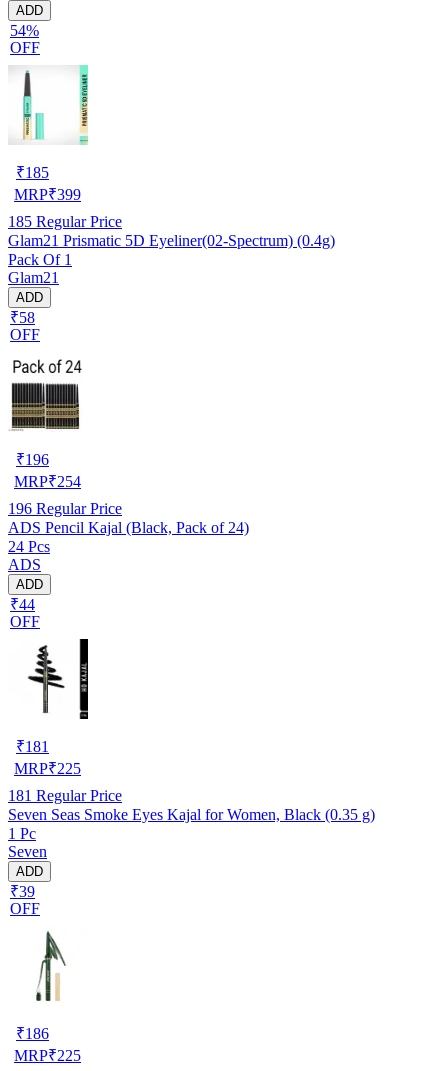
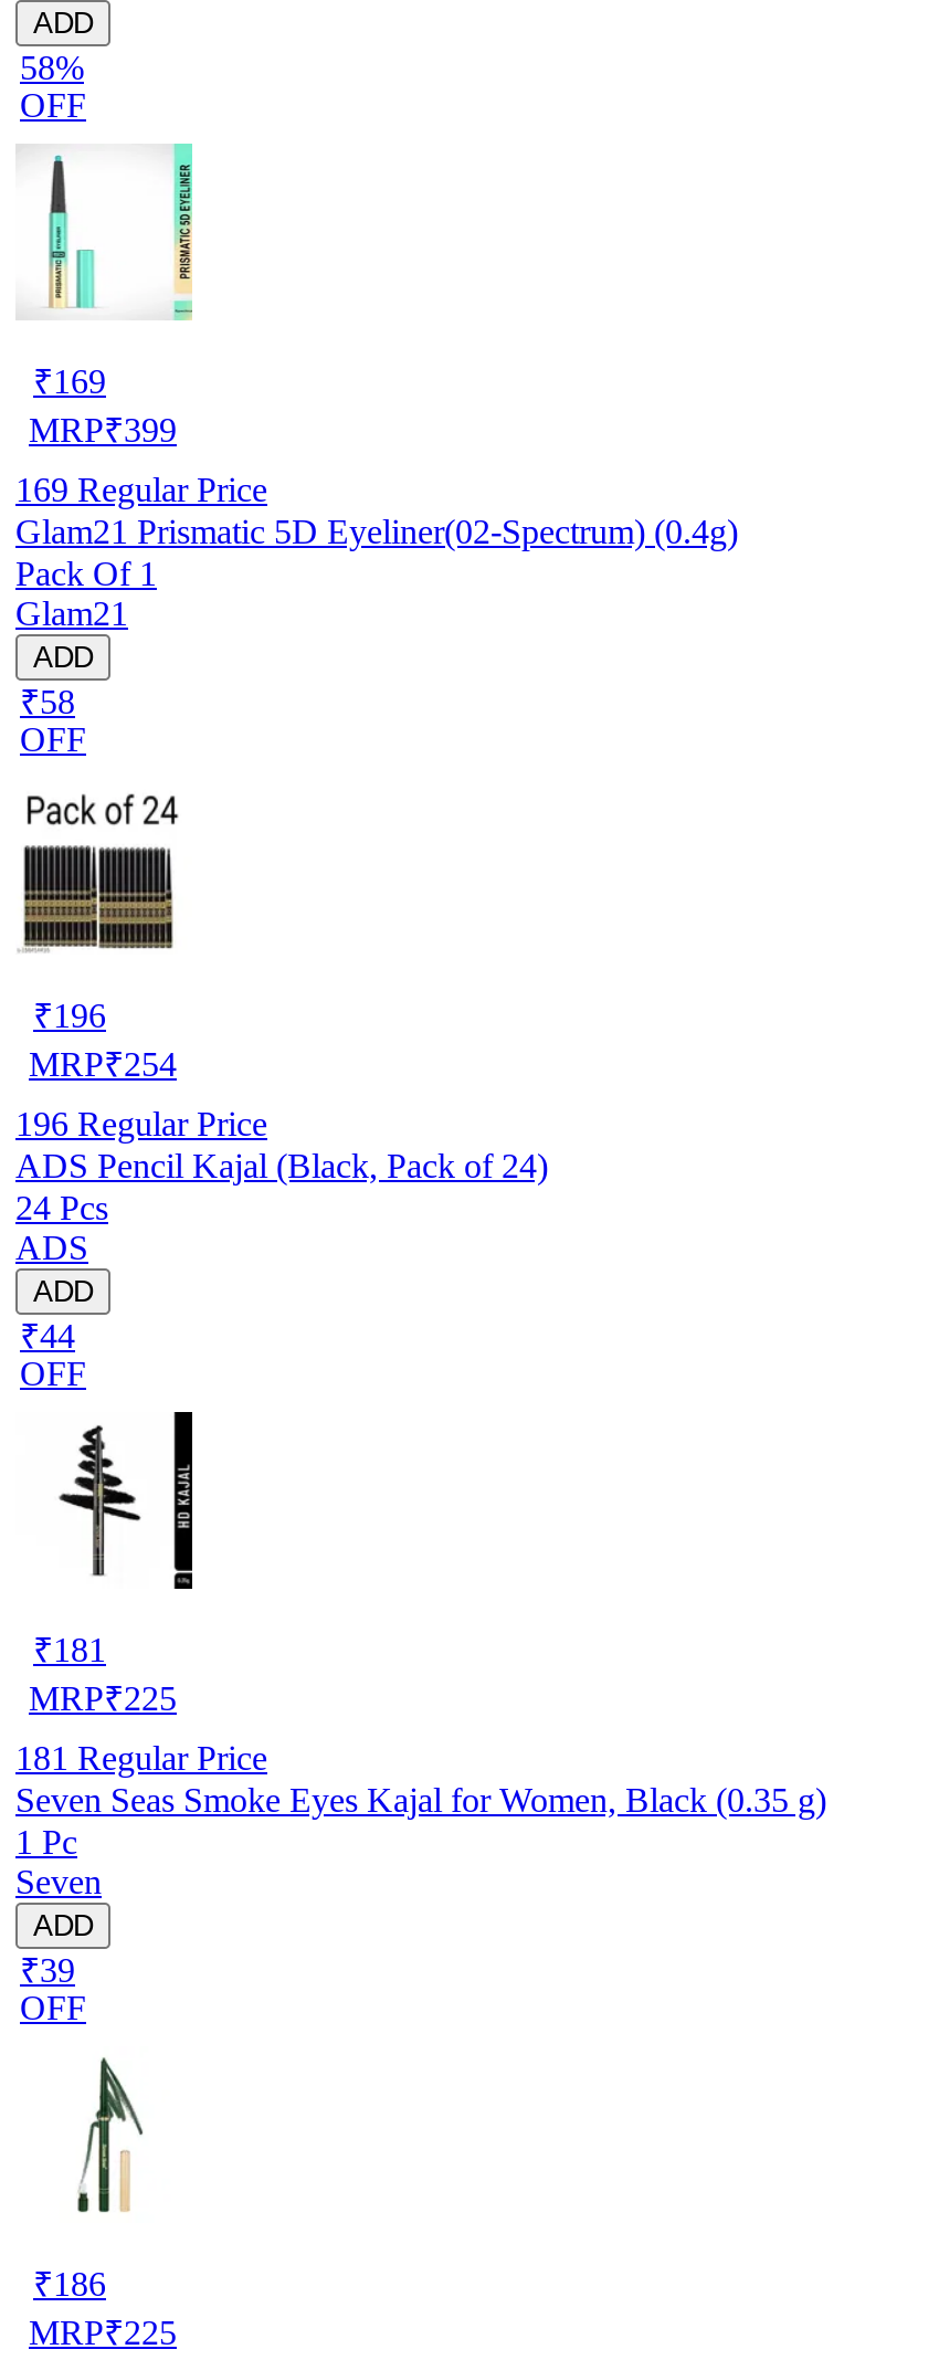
- 54%
+ 58%

- ₹185
+ ₹169

- 185 Regular Price
+ 169 Regular Price
